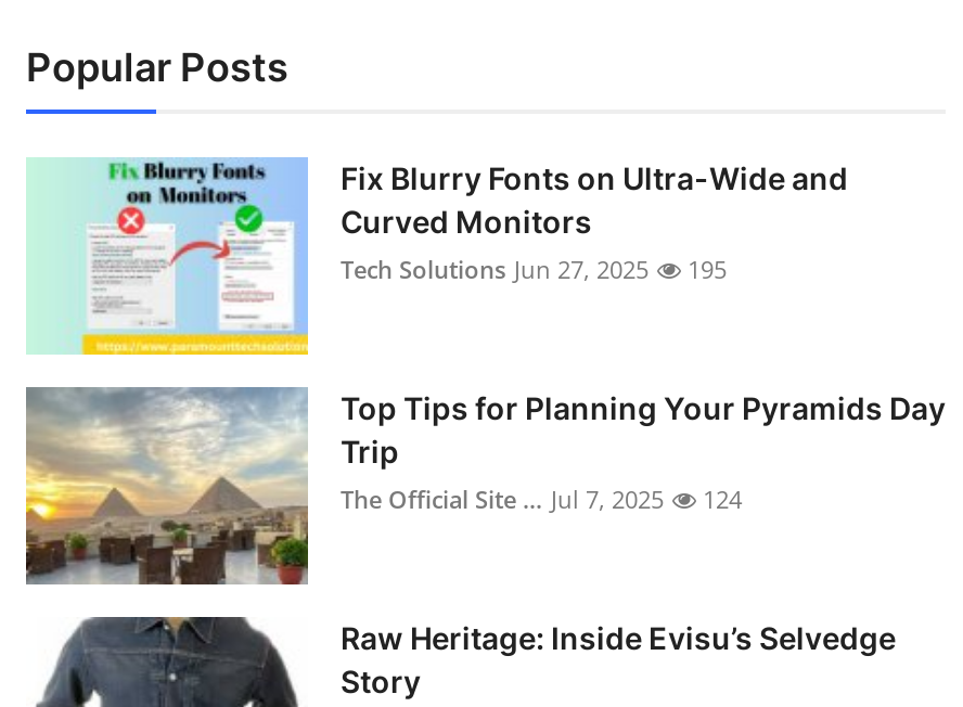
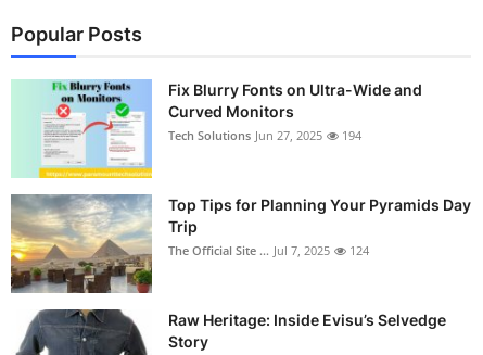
- Tech Solutions Jun 27, 2025 195
+ Tech Solutions Jun 27, 2025 194
